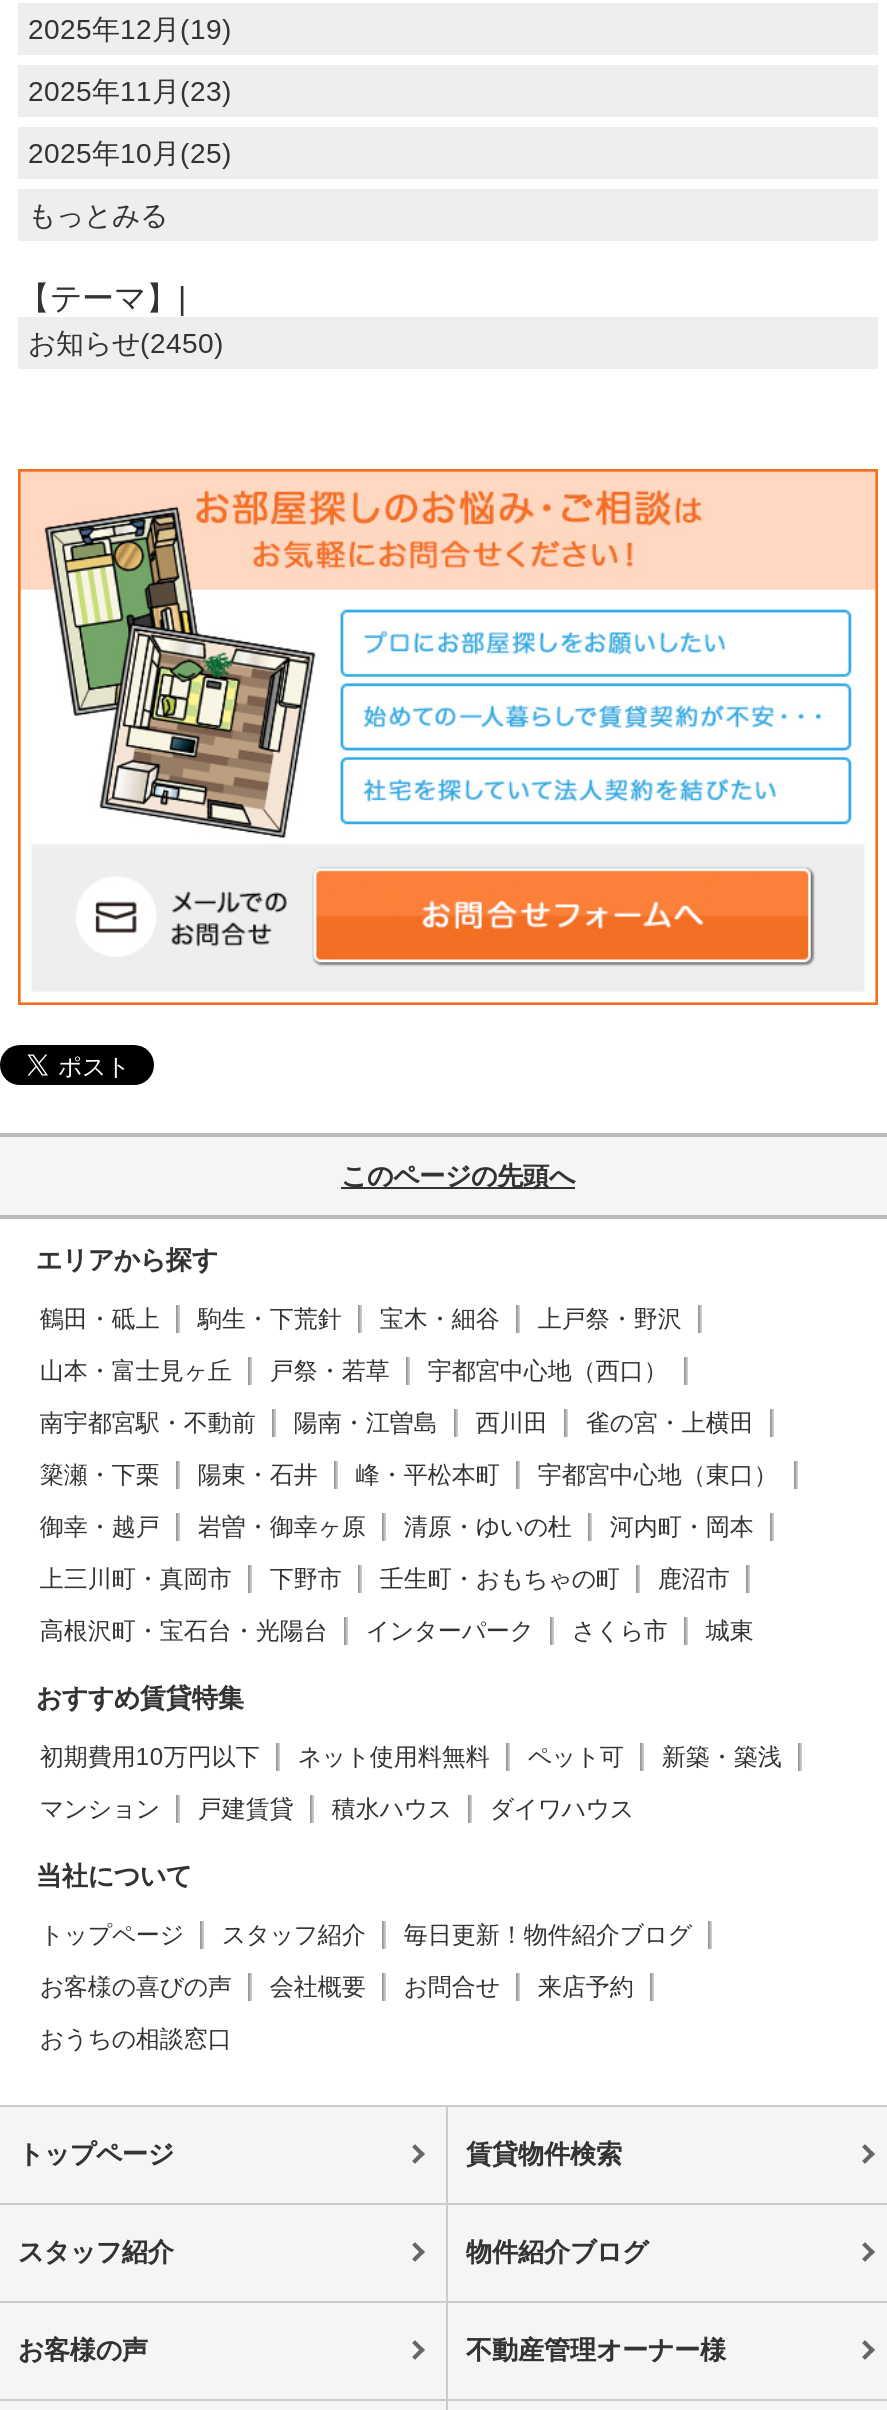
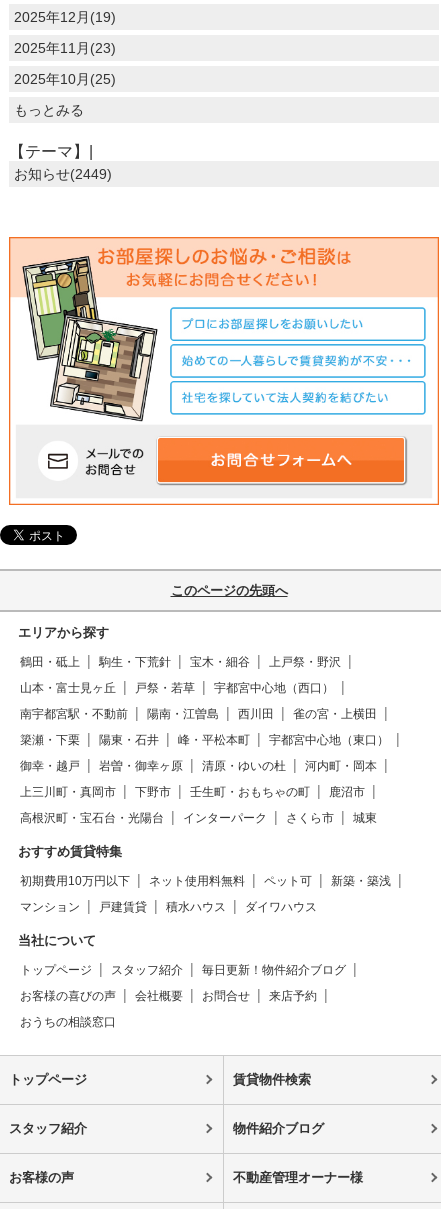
- お知らせ(2450)
+ お知らせ(2449)
